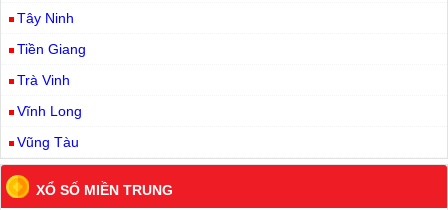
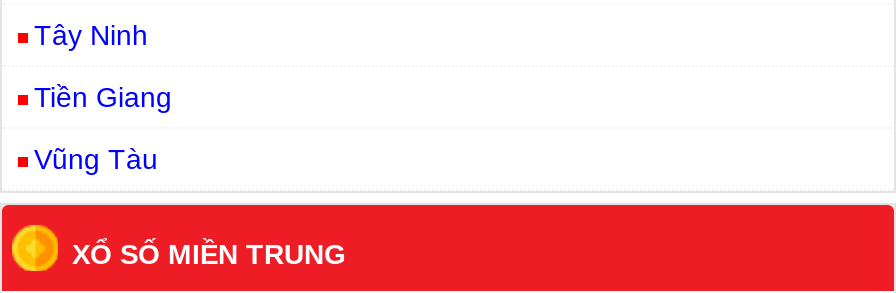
- Trà Vinh
- Vĩnh Long
